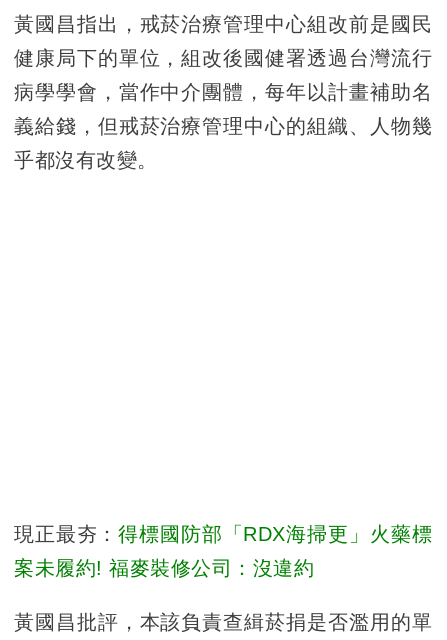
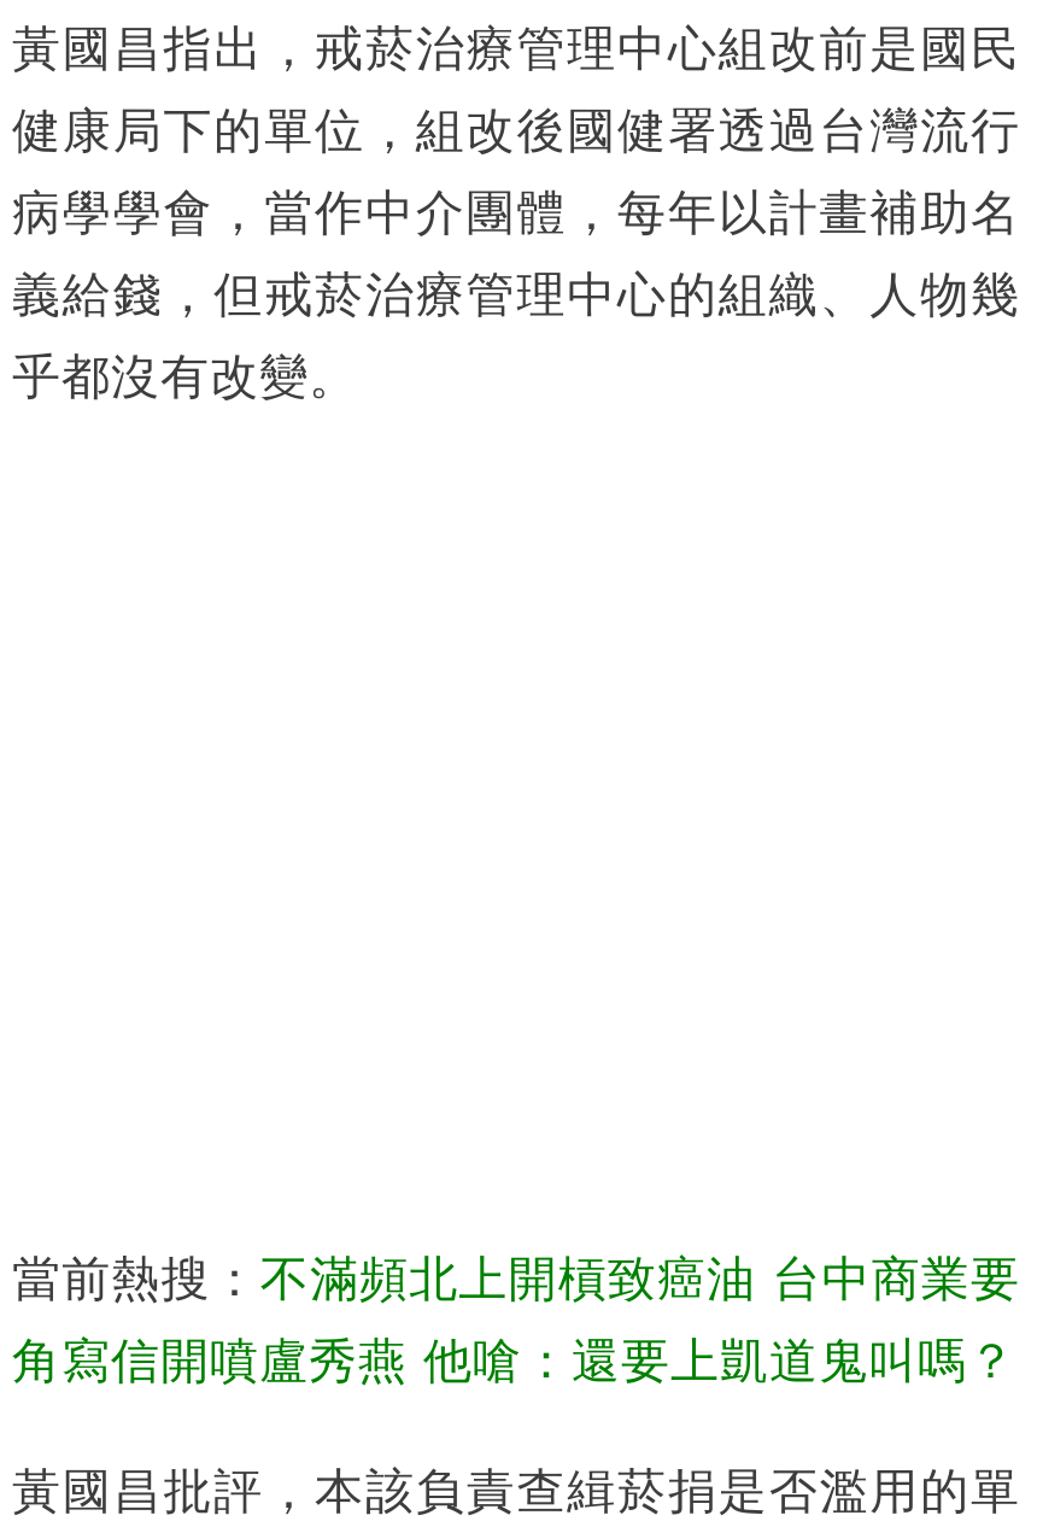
- 現正最夯：得標國防部「RDX海掃更」火藥標
+ 當前熱搜：不滿頻北上開槓致癌油 台中商業要

- 案未履約! 福麥裝修公司：沒違約
+ 角寫信開噴盧秀燕 他嗆：還要上凱道鬼叫嗎？
